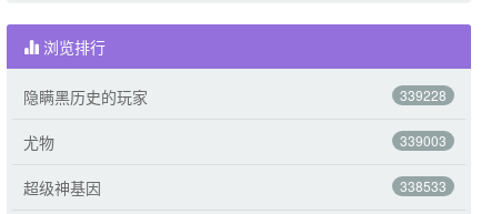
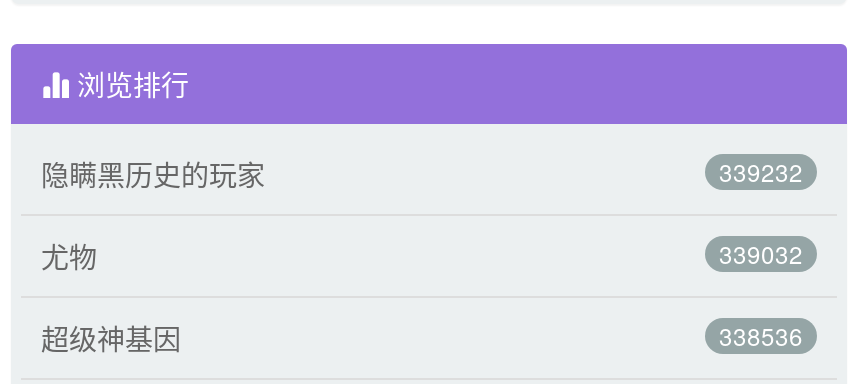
- 339228
+ 339232

- 339003
+ 339032

- 338533
+ 338536
